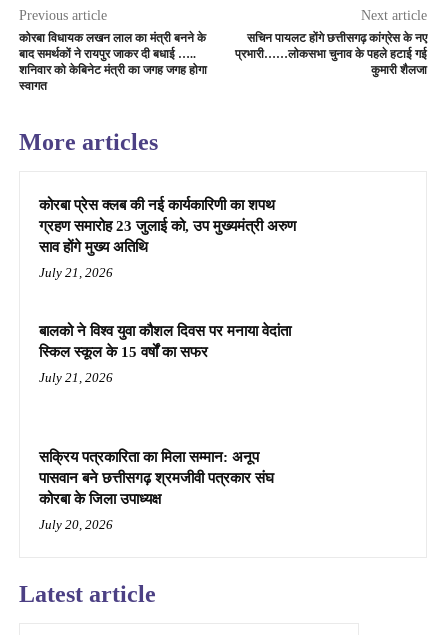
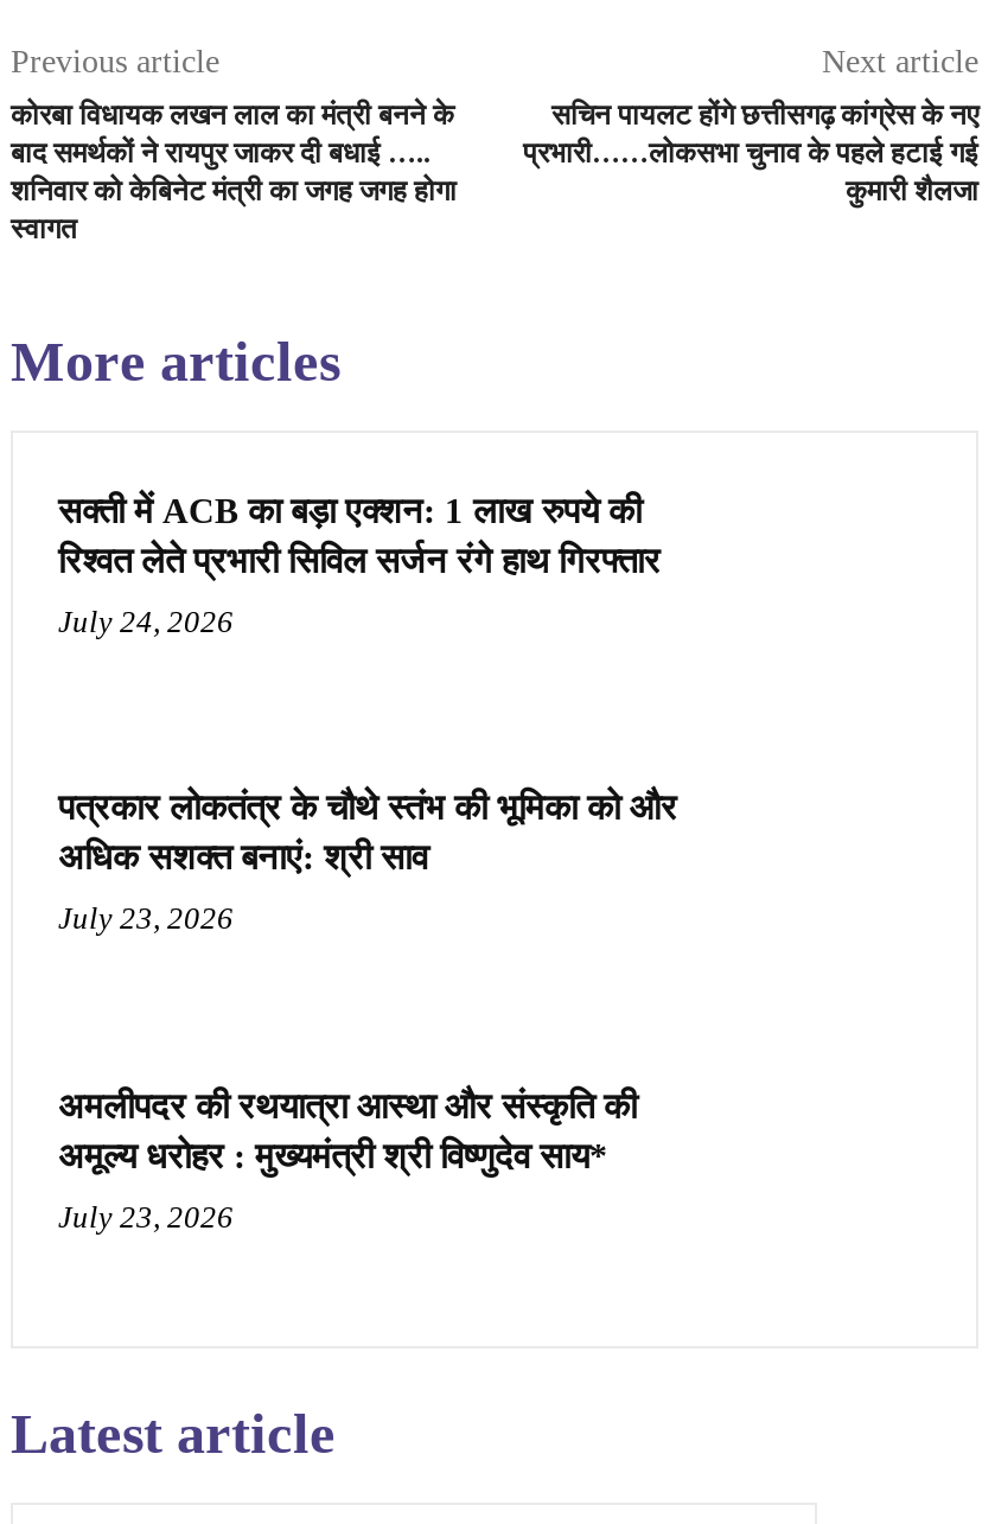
- कोरबा प्रेस क्लब की नई कार्यकारिणी का शपथ
- ग्रहण समारोह 23 जुलाई को, उप मुख्यमंत्री अरुण
- साव होंगे मुख्य अतिथि
+ सक्ती में ACB का बड़ा एक्शन: 1 लाख रुपये की
+ रिश्वत लेते प्रभारी सिविल सर्जन रंगे हाथ गिरफ्तार

- July 21, 2026
+ July 24, 2026

- बालको ने विश्व युवा कौशल दिवस पर मनाया वेदांता
- स्किल स्कूल के 15 वर्षों का सफर
+ पत्रकार लोकतंत्र के चौथे स्तंभ की भूमिका को और
+ अधिक सशक्त बनाएं: श्री साव

- July 21, 2026
+ July 23, 2026

- सक्रिय पत्रकारिता का मिला सम्मान: अनूप
- पासवान बने छत्तीसगढ़ श्रमजीवी पत्रकार संघ
- कोरबा के जिला उपाध्यक्ष
+ अमलीपदर की रथयात्रा आस्था और संस्कृति की
+ अमूल्य धरोहर : मुख्यमंत्री श्री विष्णुदेव साय*

- July 20, 2026
+ July 23, 2026
